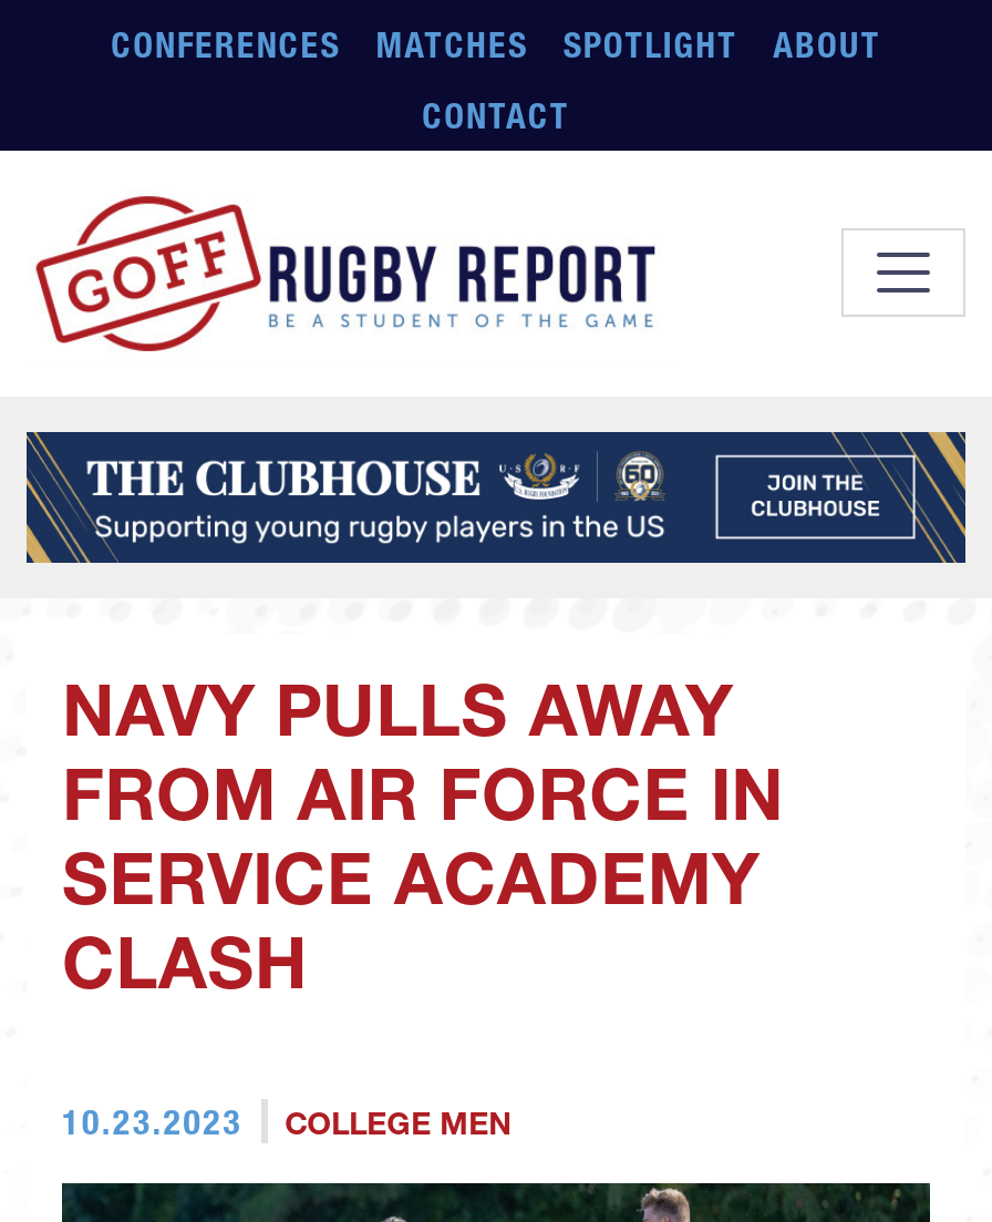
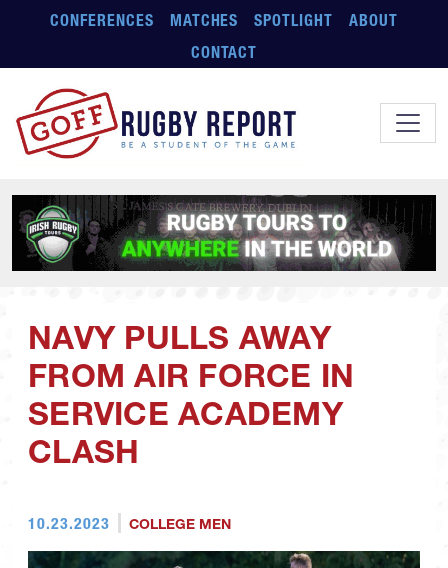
- [image]
+ [image]
